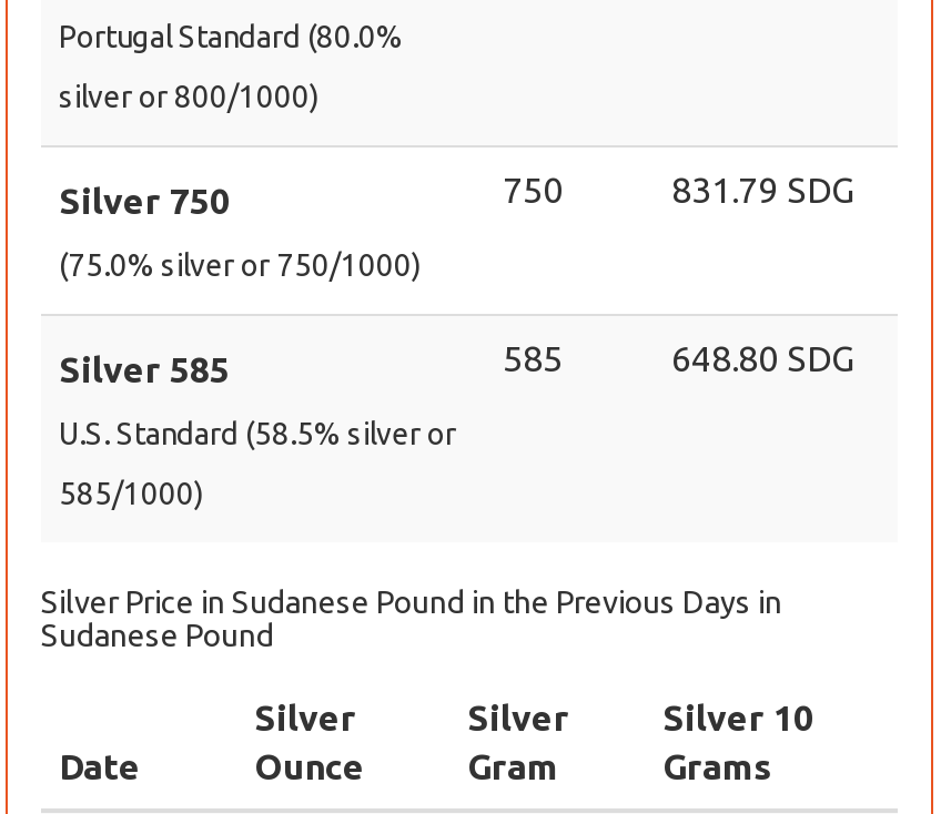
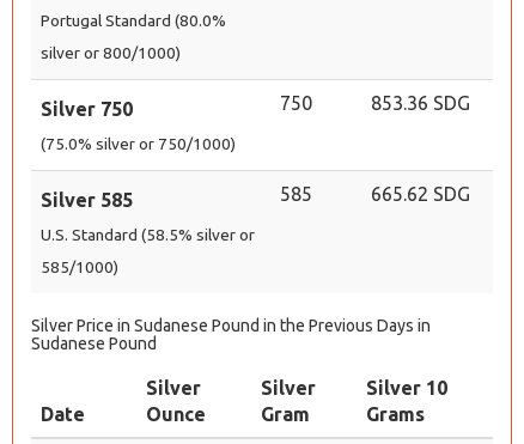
- 831.79 SDG
+ 853.36 SDG

- 648.80 SDG
+ 665.62 SDG
